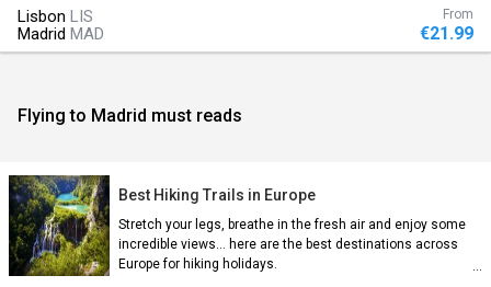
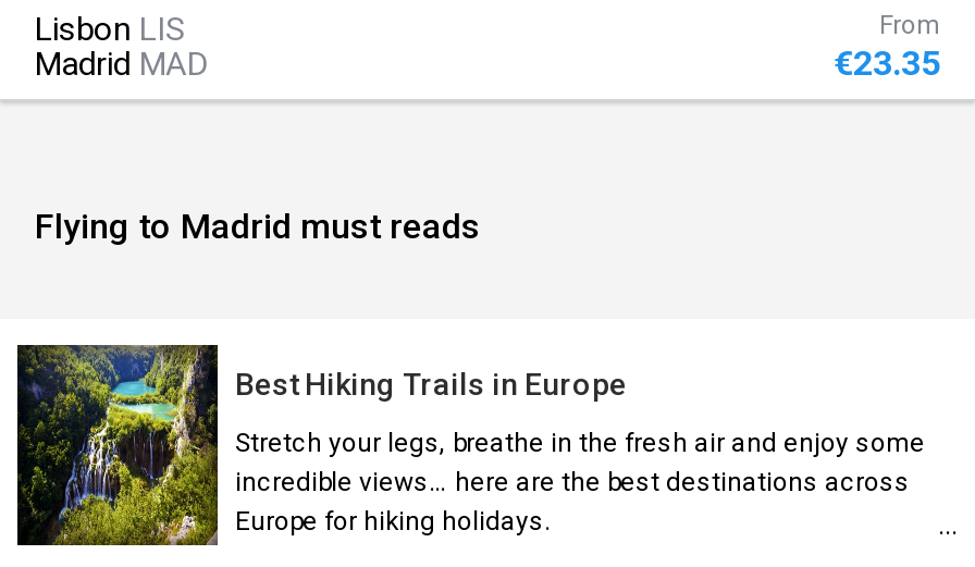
- €21.99
+ €23.35
